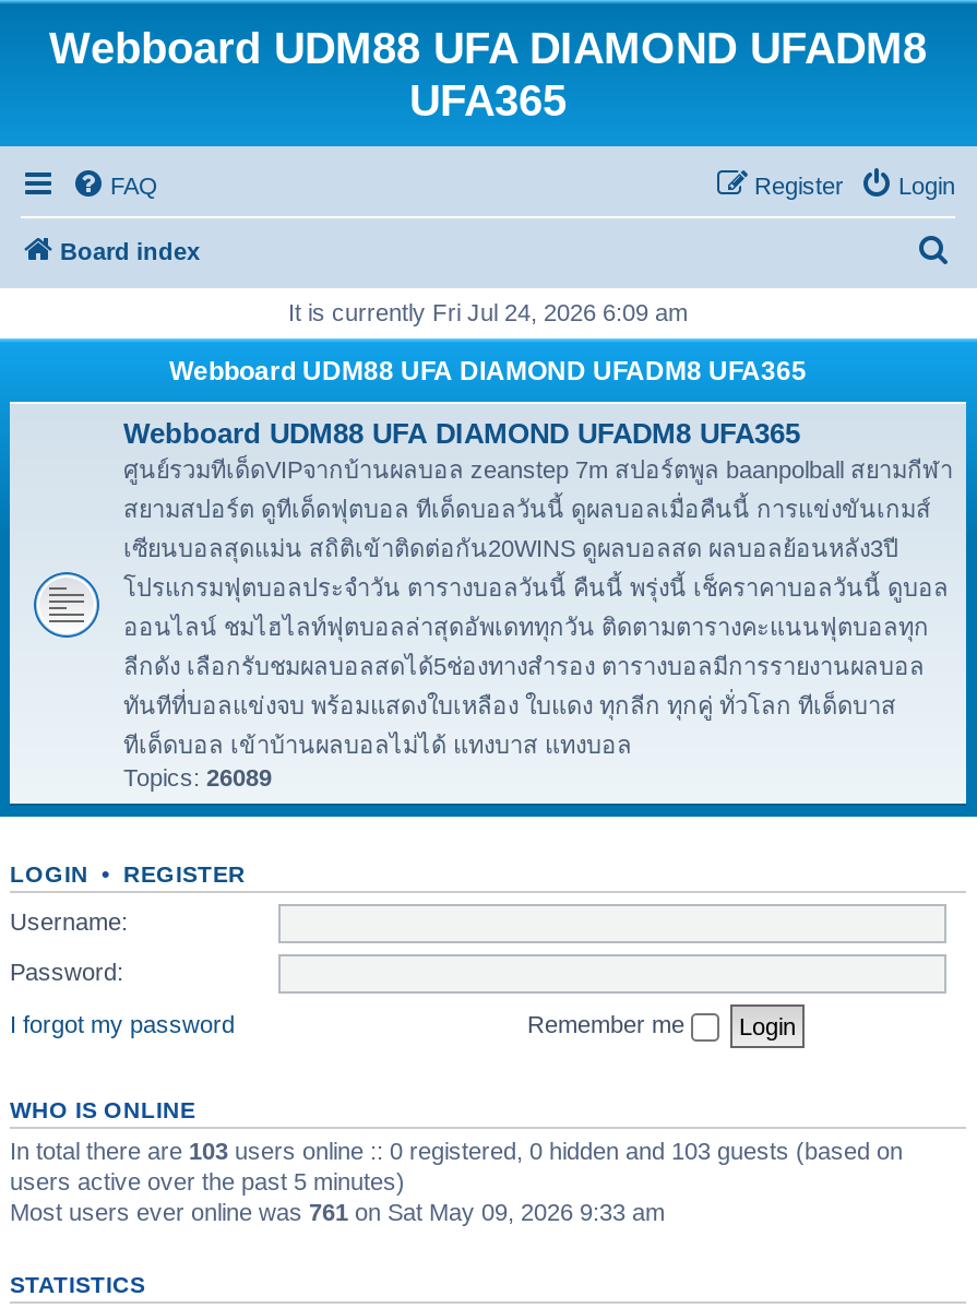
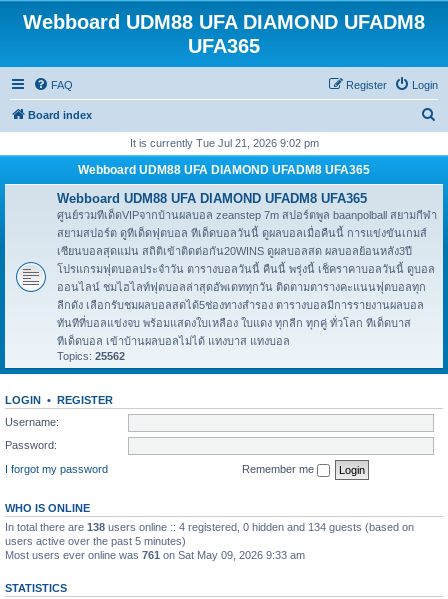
- It is currently Fri Jul 24, 2026 6:09 am
+ It is currently Tue Jul 21, 2026 9:02 pm

- Topics: 26089
+ Topics: 25562

- In total there are 103 users online :: 0 registered, 0 hidden and 103 guests (based on
+ In total there are 138 users online :: 4 registered, 0 hidden and 134 guests (based on
